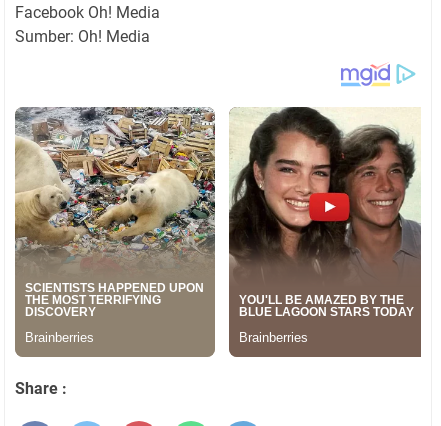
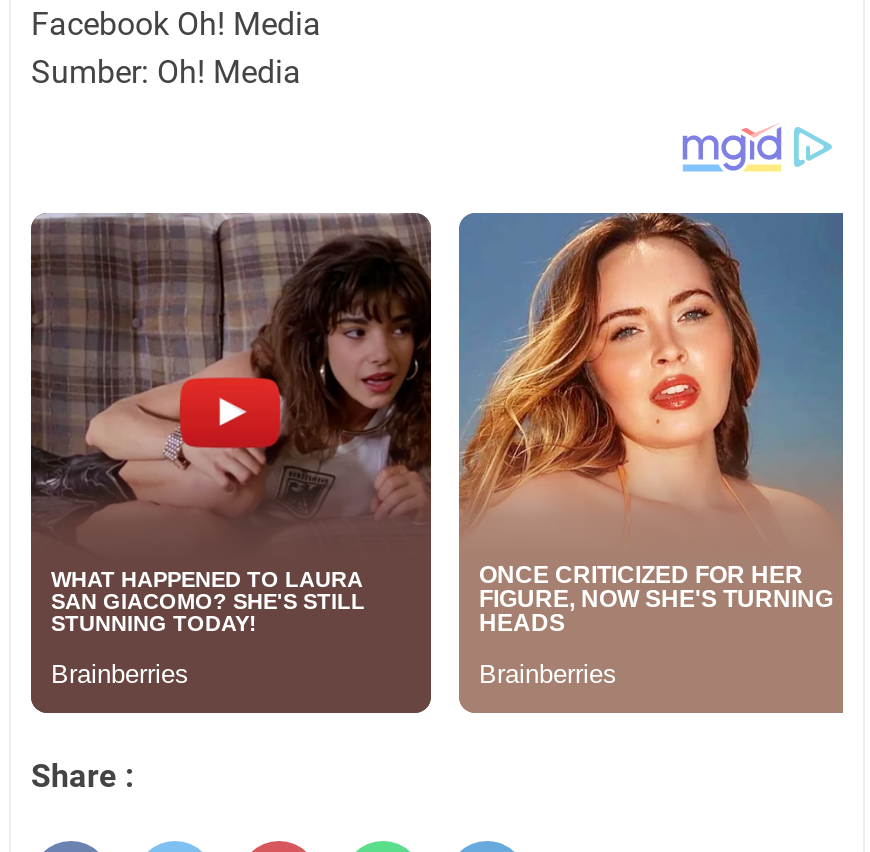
- [image]
+ [image]

- [image]
+ [image]
